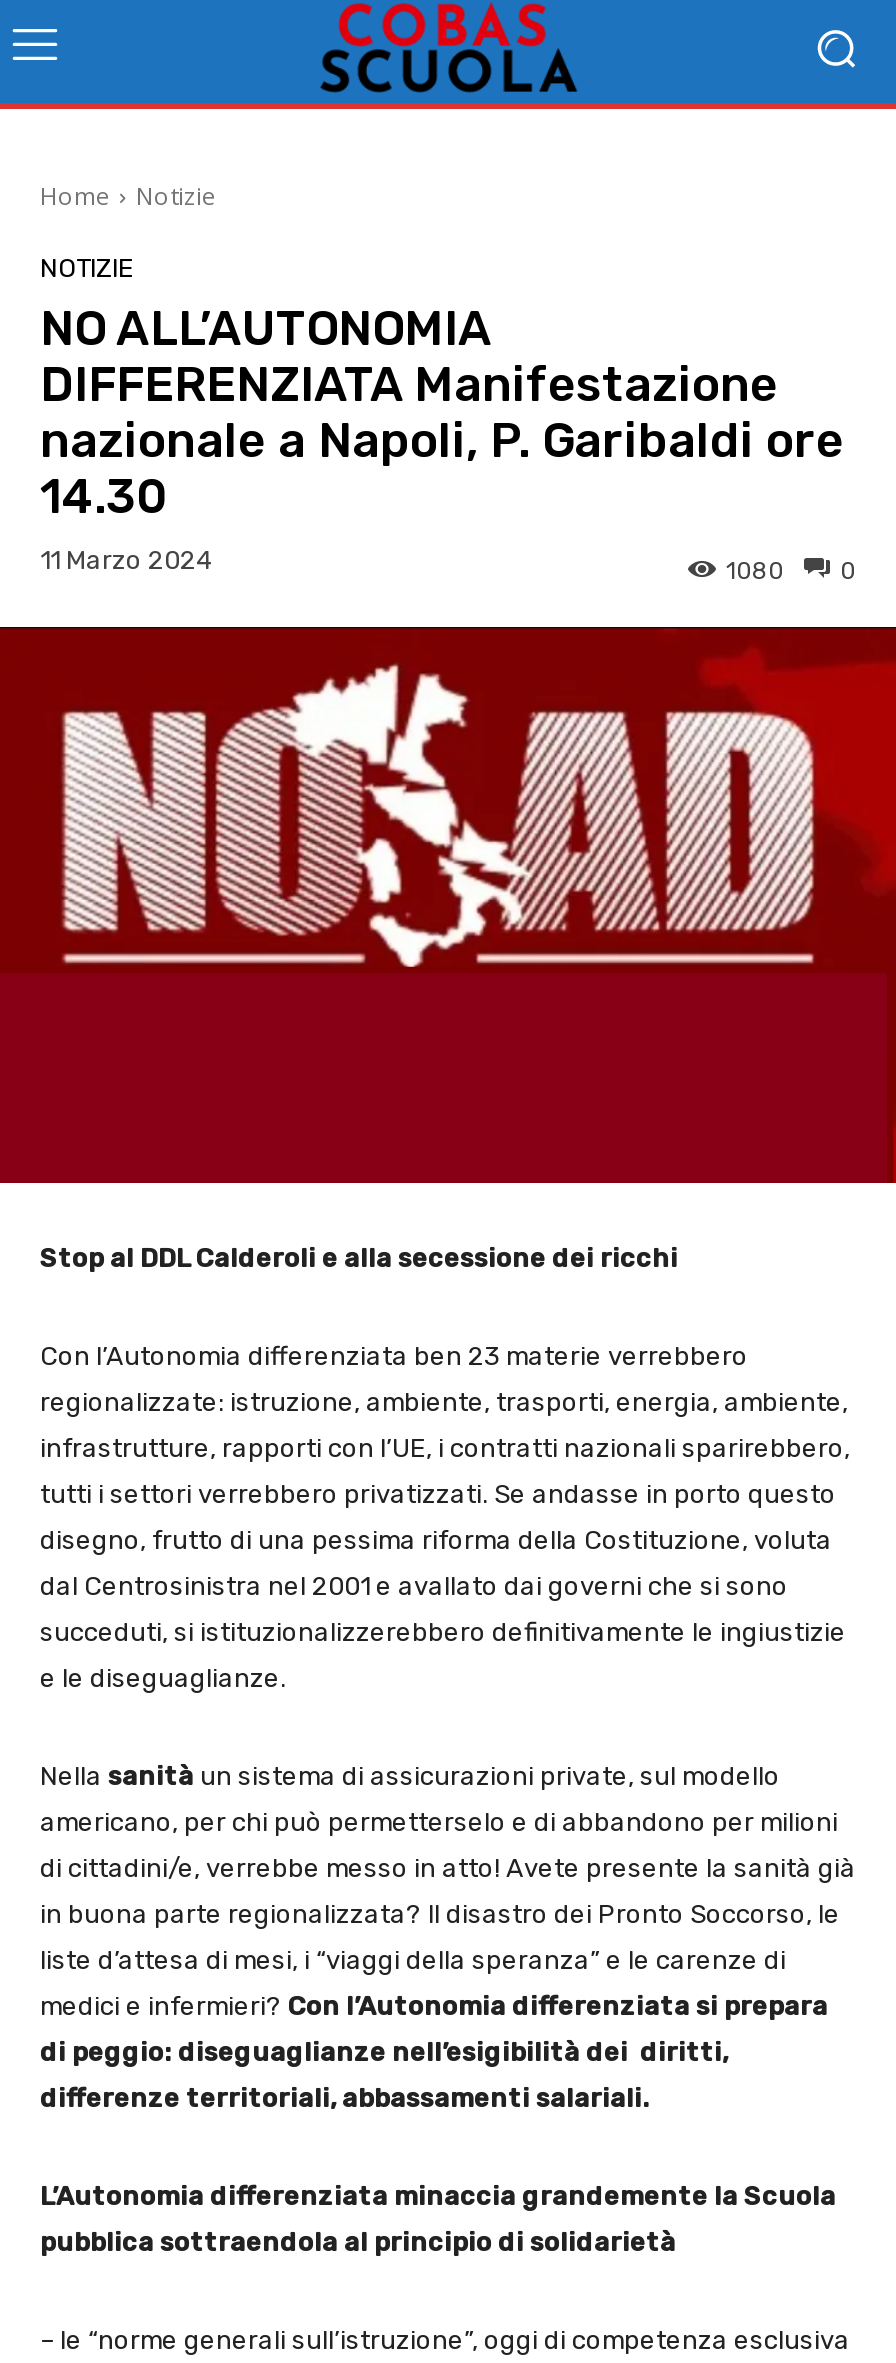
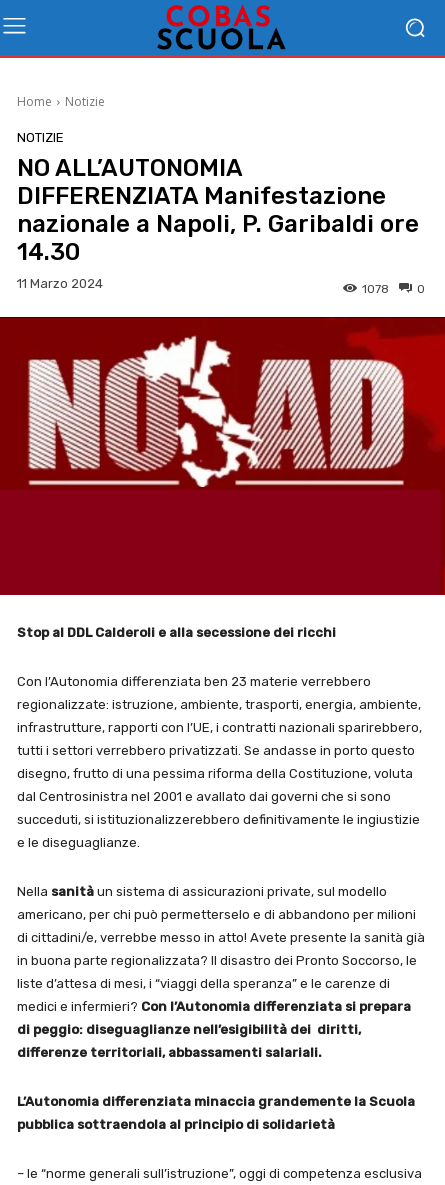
- 1080 0
+ 1078 0
